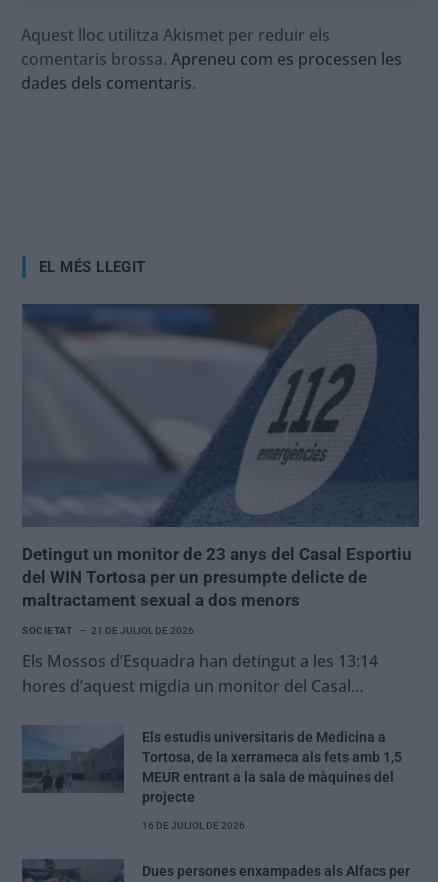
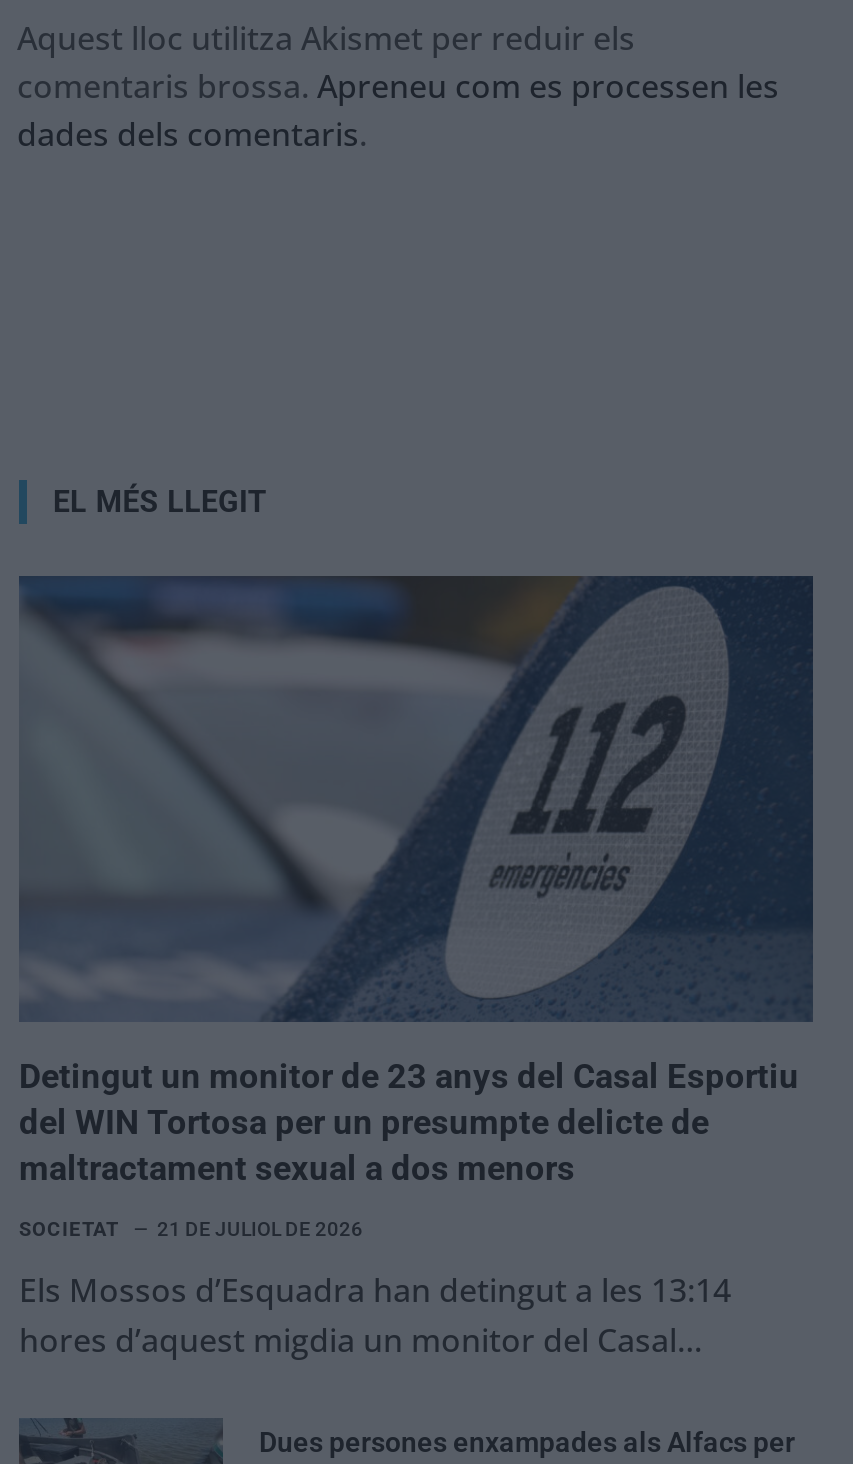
- [image]
- Els estudis universitaris de Medicina a
- Tortosa, de la xerrameca als fets amb 1,5
- MEUR entrant a la sala de màquines del
- projecte
- 16 DE JULIOL DE 2026
